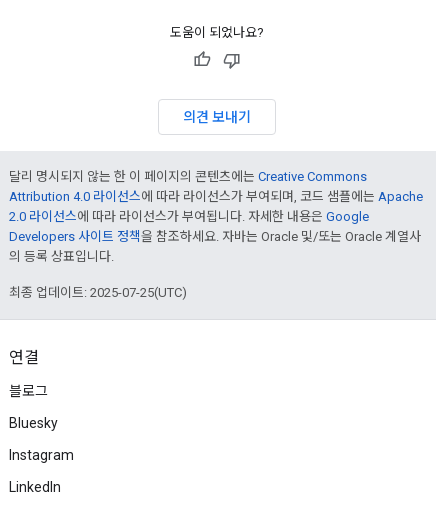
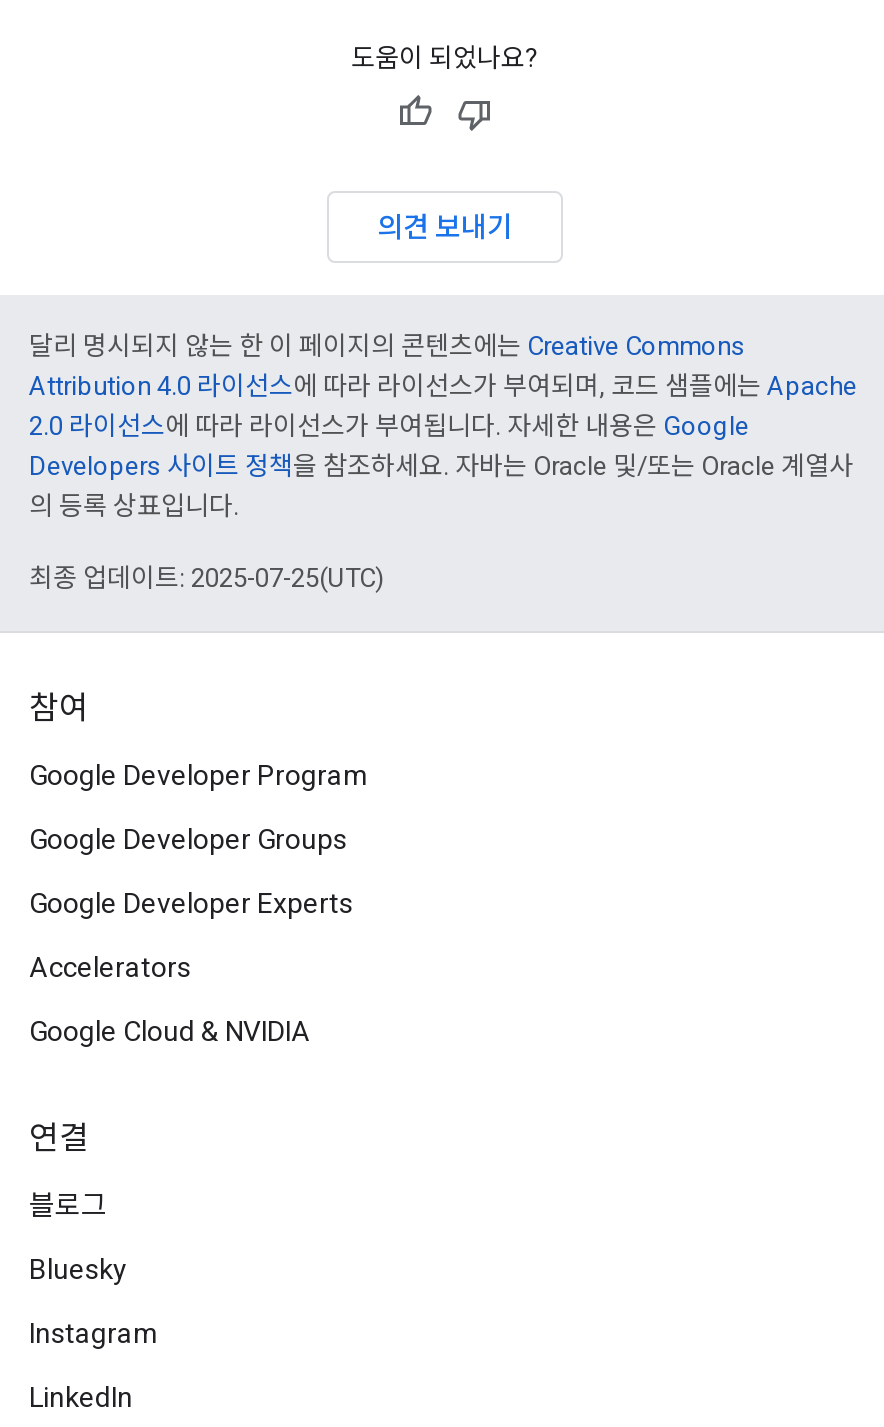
+ 참여
+ Google Developer Program
+ Google Developer Groups
+ Google Developer Experts
+ Accelerators
+ Google Cloud & NVIDIA
